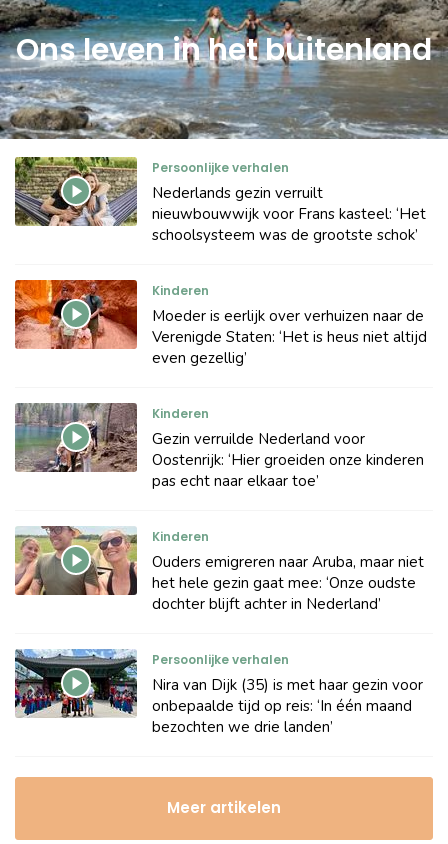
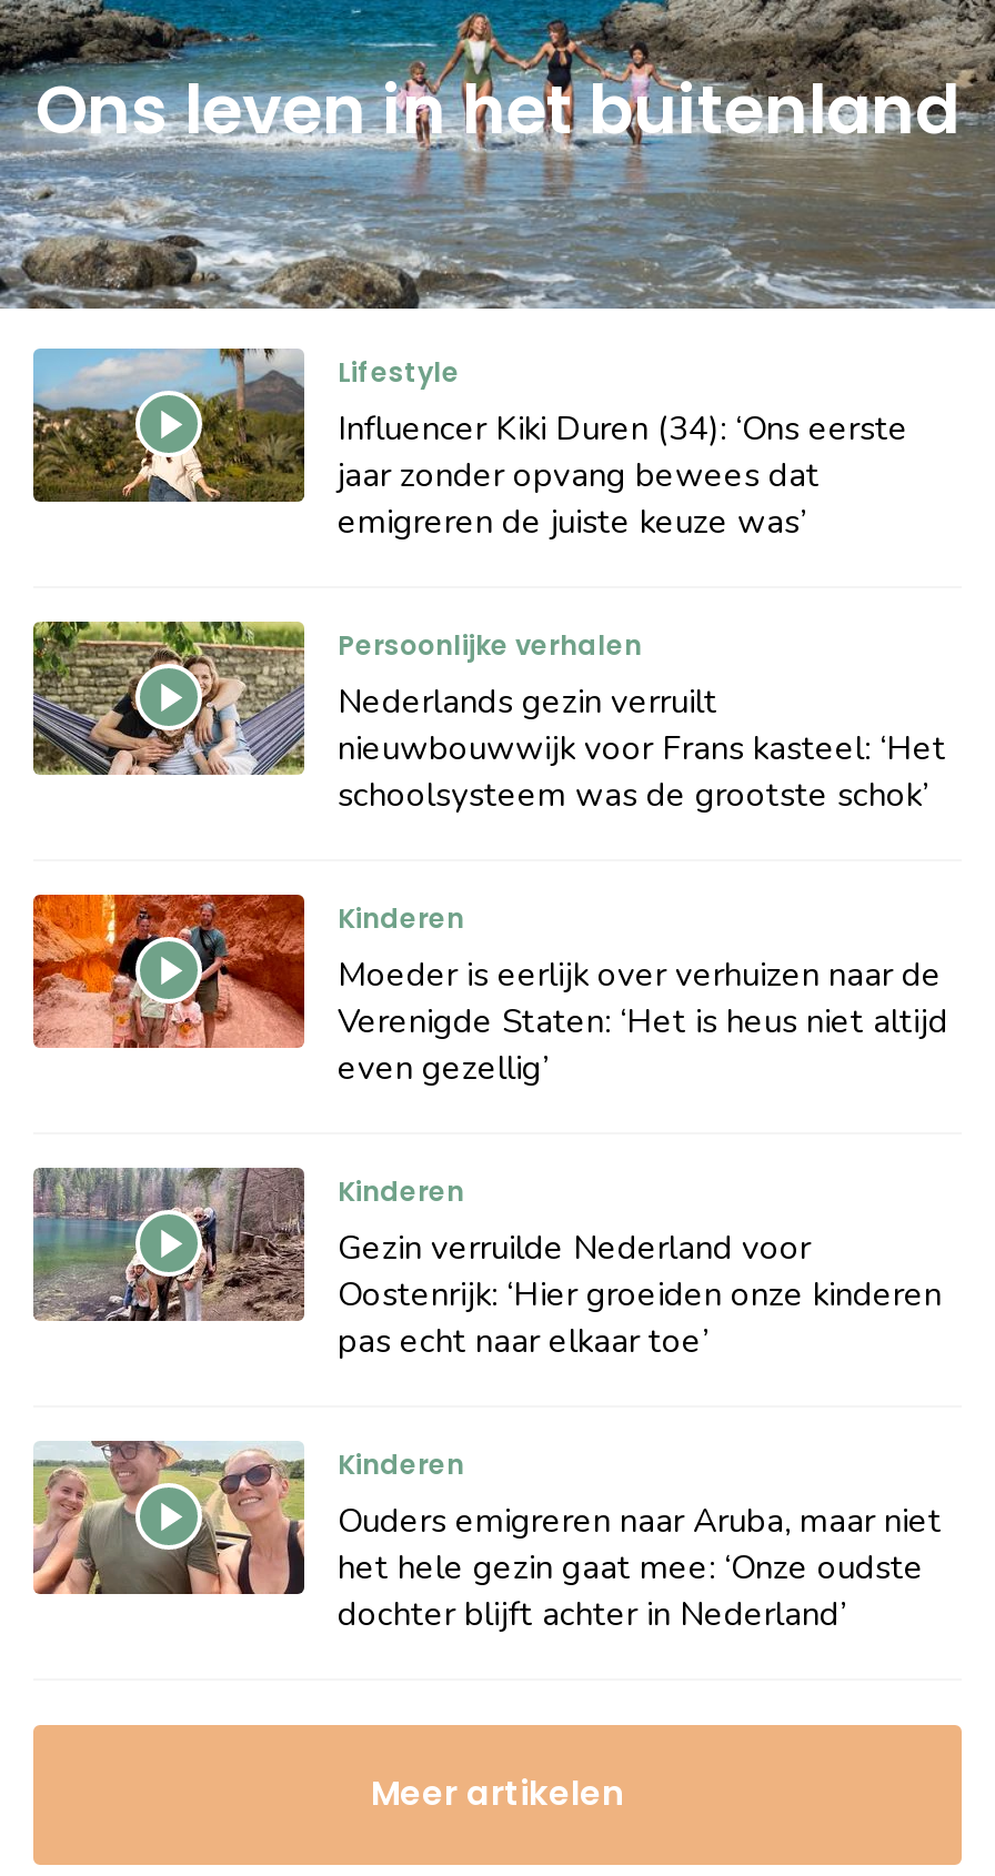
+ [image]
+ Lifestyle
+ Influencer Kiki Duren (34): ‘Ons eerste
+ jaar zonder opvang bewees dat
+ emigreren de juiste keuze was’

moved down: [image] | Persoonlijke verhalen | Nederlands gezin verruilt | ... | het hele gezin gaat mee: ‘Onze oudste | dochter blijft achter in Nederland’

- [image]
- Persoonlijke verhalen
- Nira van Dijk (35) is met haar gezin voor
- onbepaalde tijd op reis: ‘In één maand
- bezochten we drie landen’
